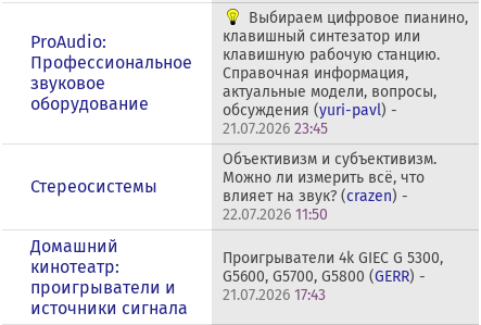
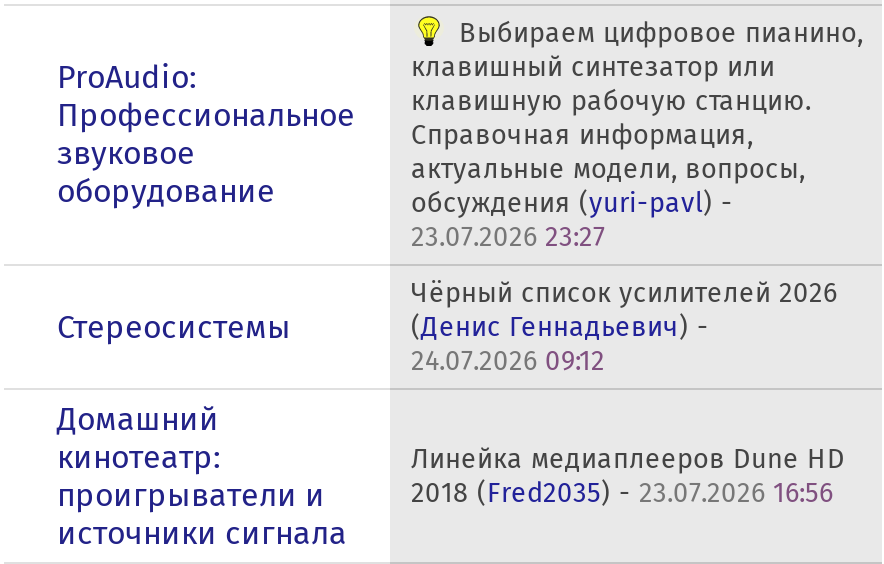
- 21.07.2026 23:45
+ 23.07.2026 23:27

- Объективизм и субъективизм.
- Можно ли измерить всё, что
- влияет на звук? (crazen) -
- 22.07.2026 11:50
+ Чёрный список усилителей 2026
+ (Денис Геннадьевич) -
+ 24.07.2026 09:12

- Проигрыватели 4k GIEC G 5300,
- G5600, G5700, G5800 (GERR) -
- 21.07.2026 17:43
+ Линейка медиаплееров Dune HD
+ 2018 (Fred2035) - 23.07.2026 16:56
